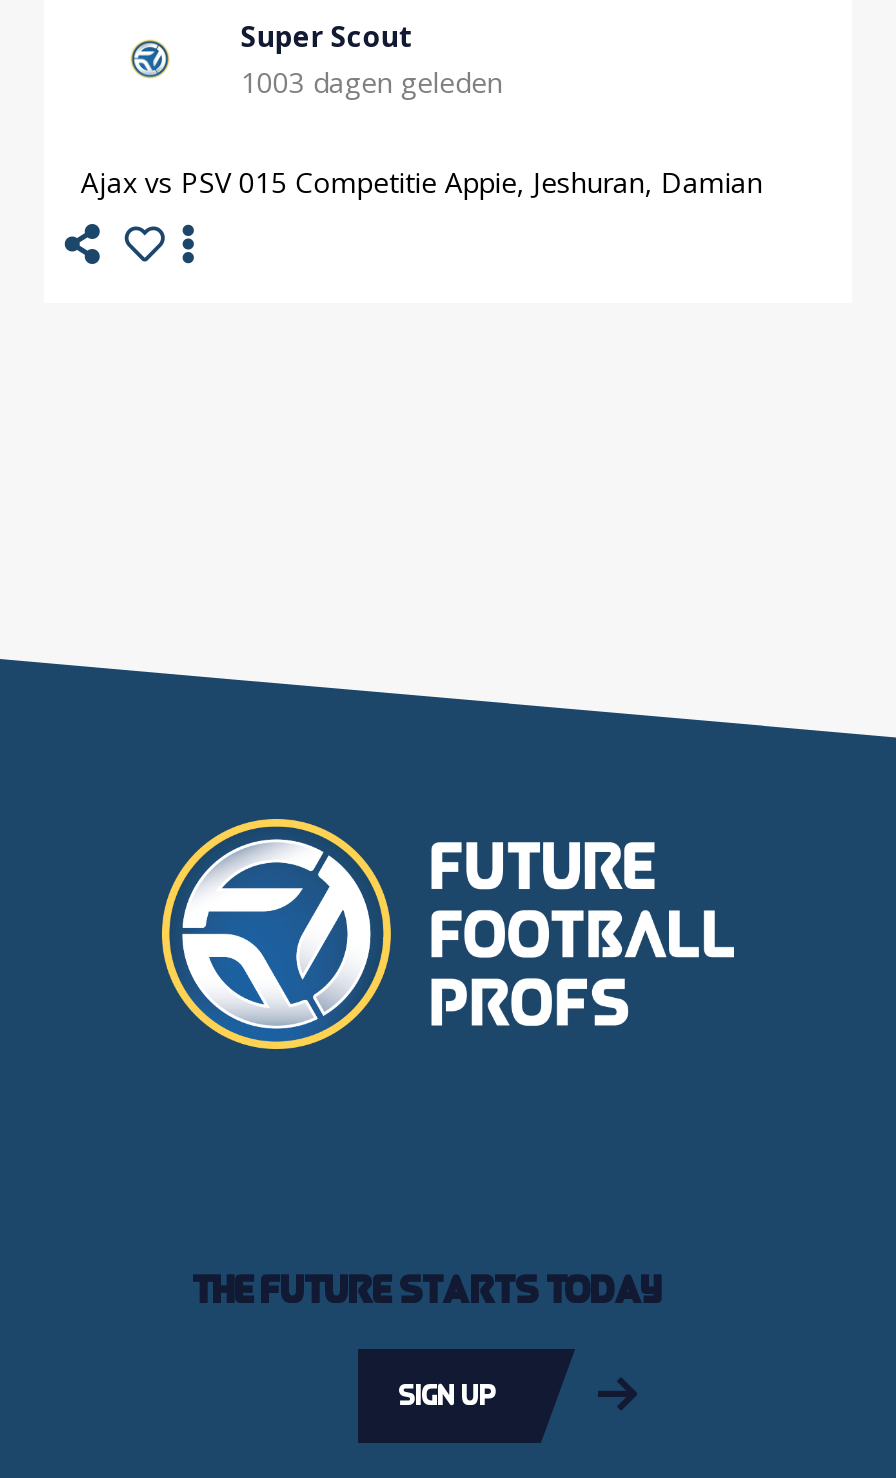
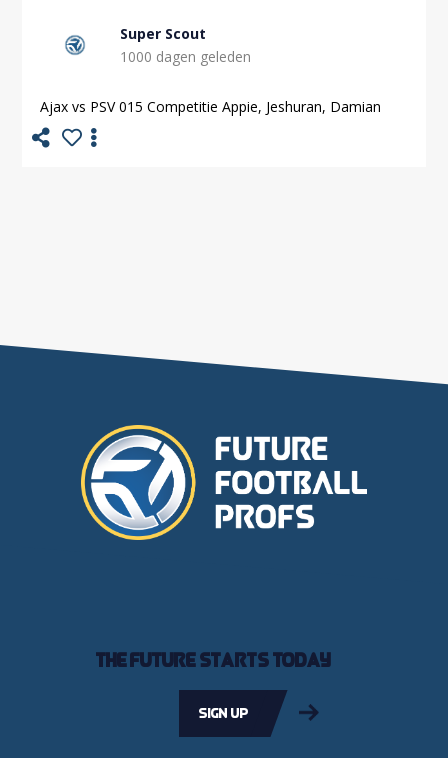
- 1003 dagen geleden
+ 1000 dagen geleden
